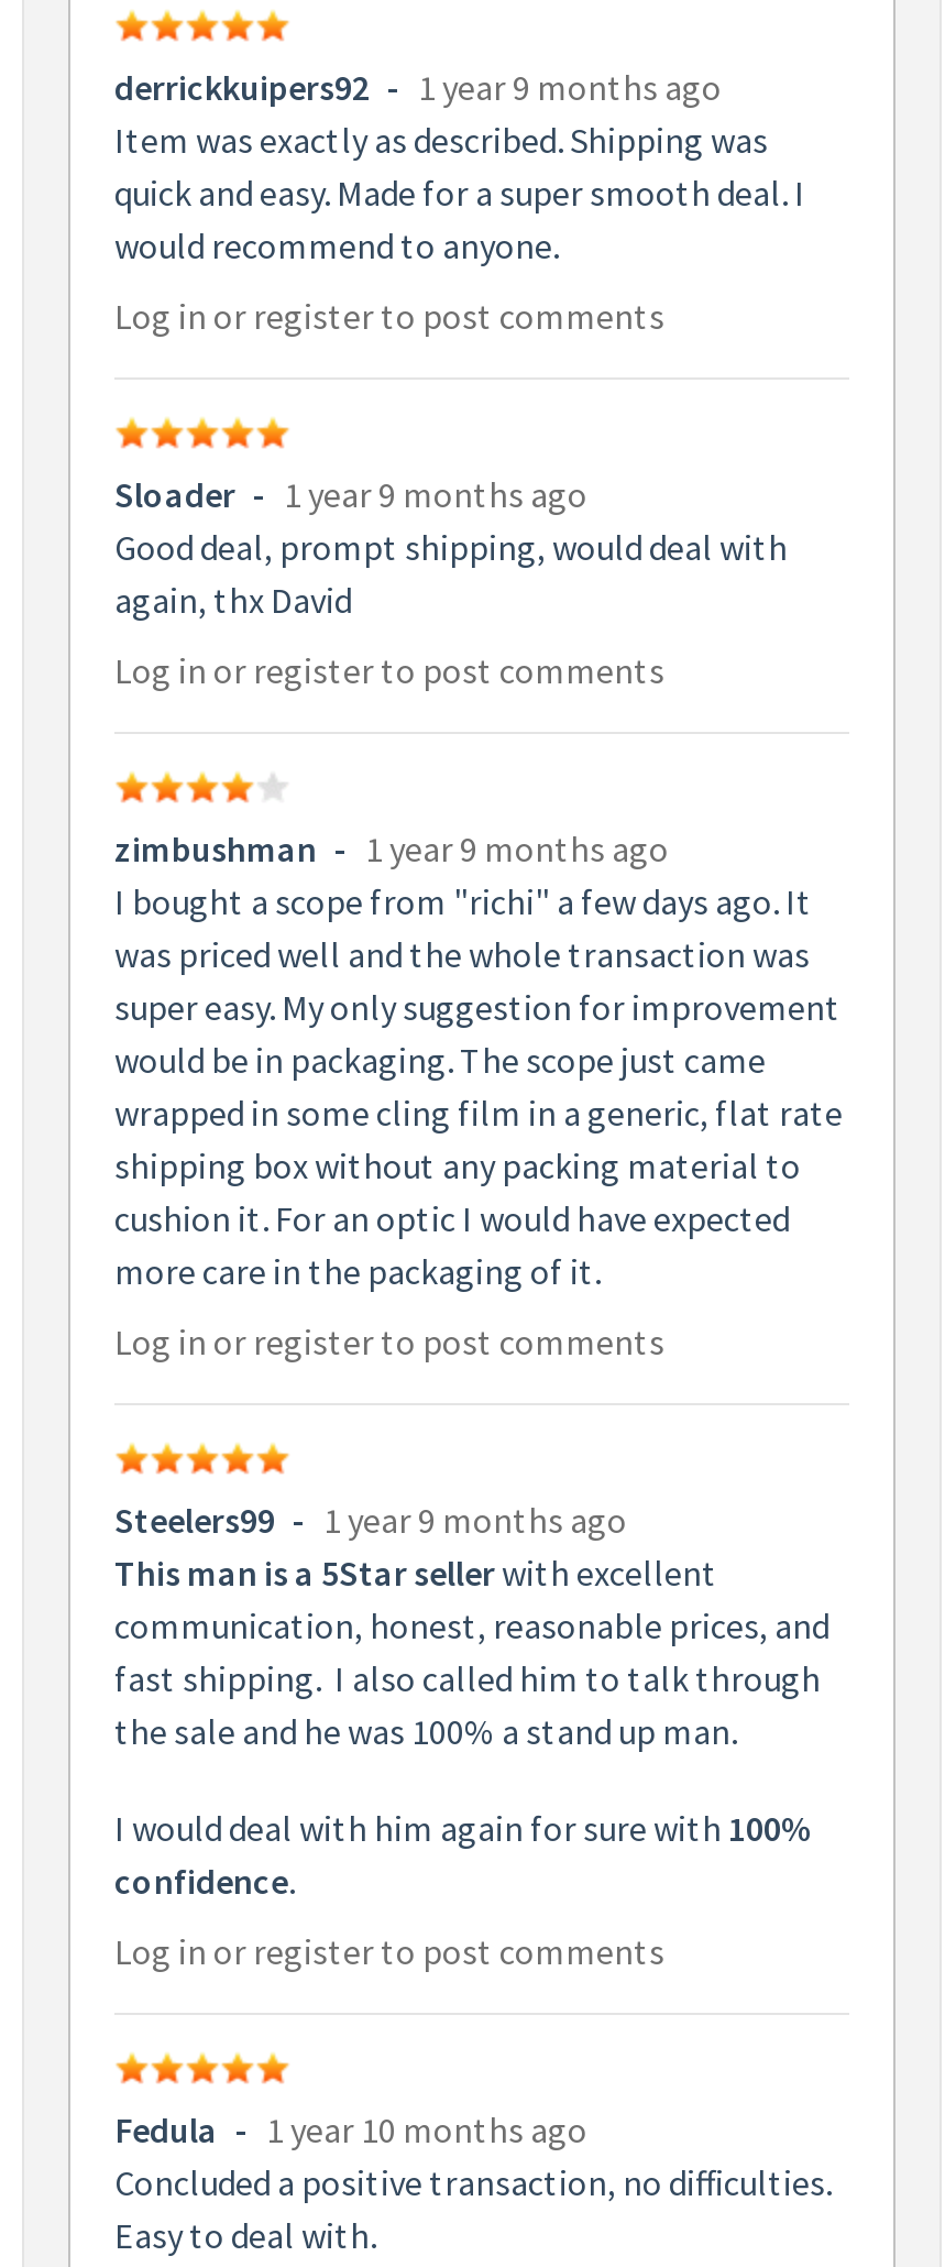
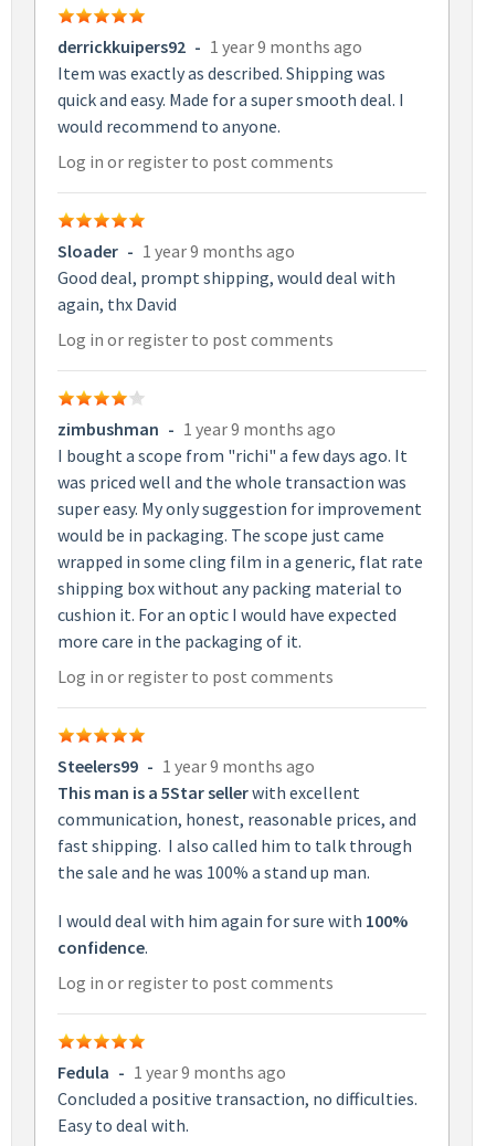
- Fedula - 1 year 10 months ago
+ Fedula - 1 year 9 months ago
